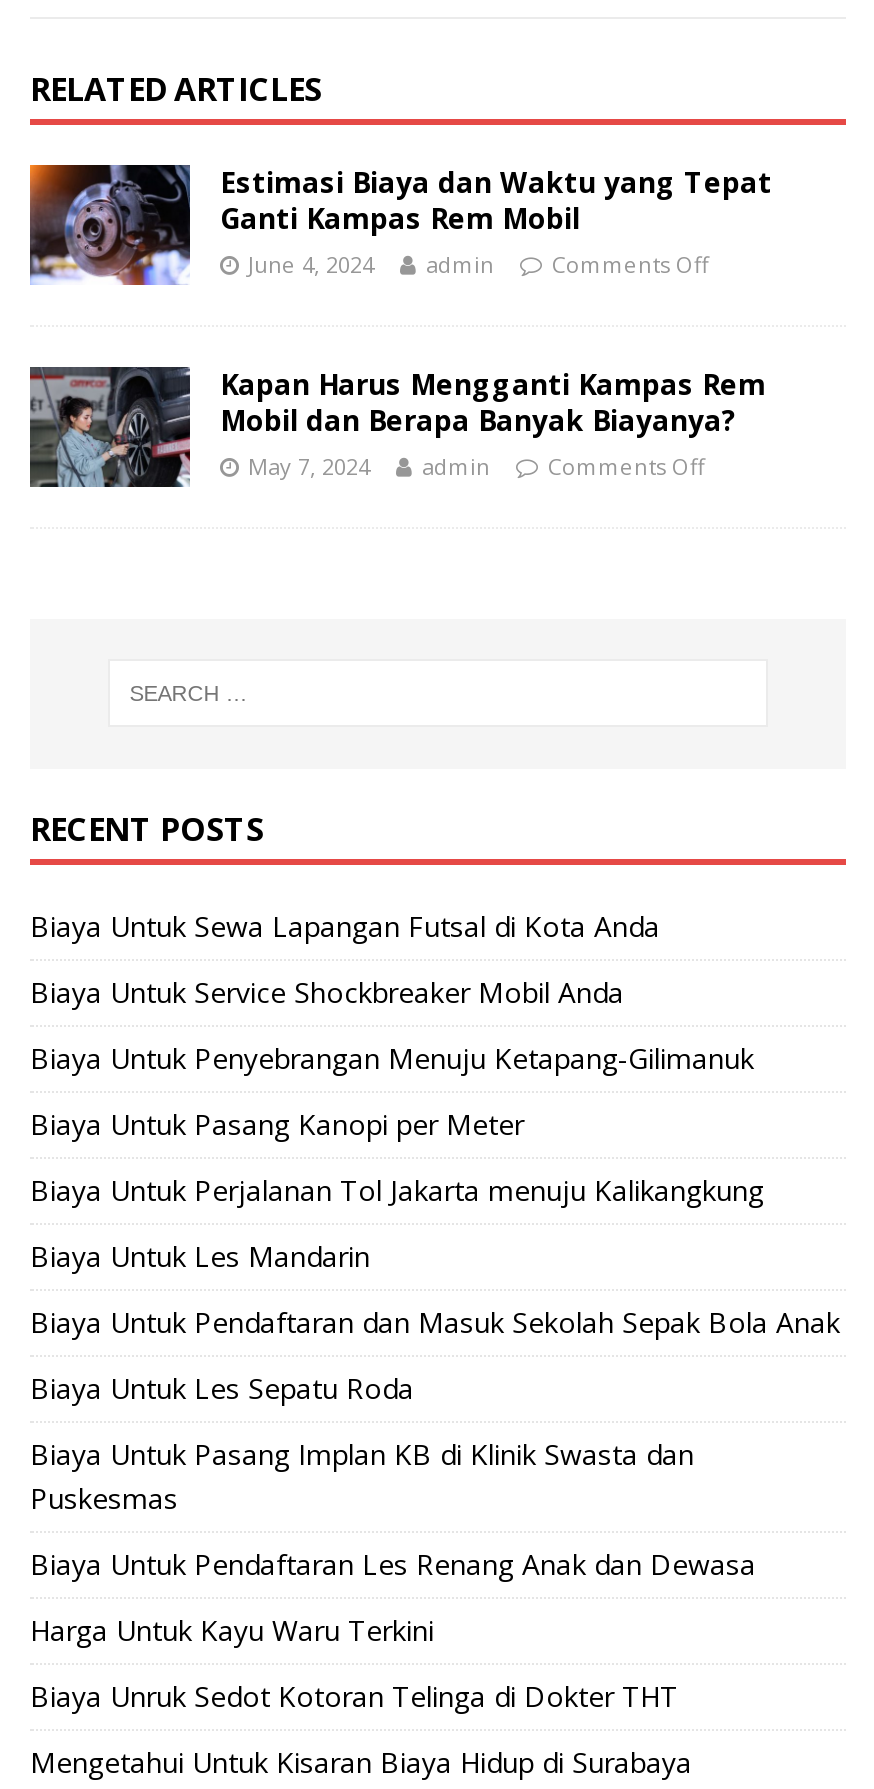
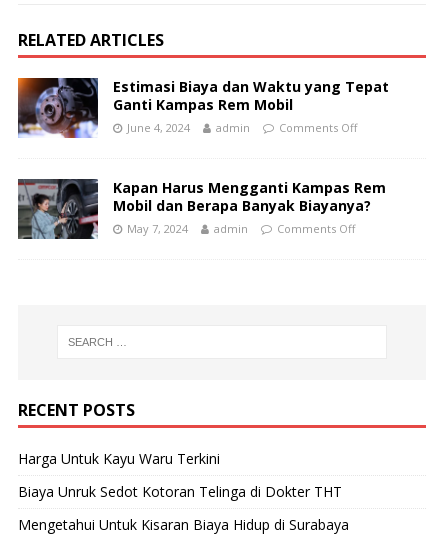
- Biaya Untuk Sewa Lapangan Futsal di Kota Anda
- Biaya Untuk Service Shockbreaker Mobil Anda
- Biaya Untuk Penyebrangan Menuju Ketapang-Gilimanuk
- Biaya Untuk Pasang Kanopi per Meter
- Biaya Untuk Perjalanan Tol Jakarta menuju Kalikangkung
- Biaya Untuk Les Mandarin
- Biaya Untuk Pendaftaran dan Masuk Sekolah Sepak Bola Anak
- Biaya Untuk Les Sepatu Roda
- Biaya Untuk Pasang Implan KB di Klinik Swasta dan
- Puskesmas
- Biaya Untuk Pendaftaran Les Renang Anak dan Dewasa
